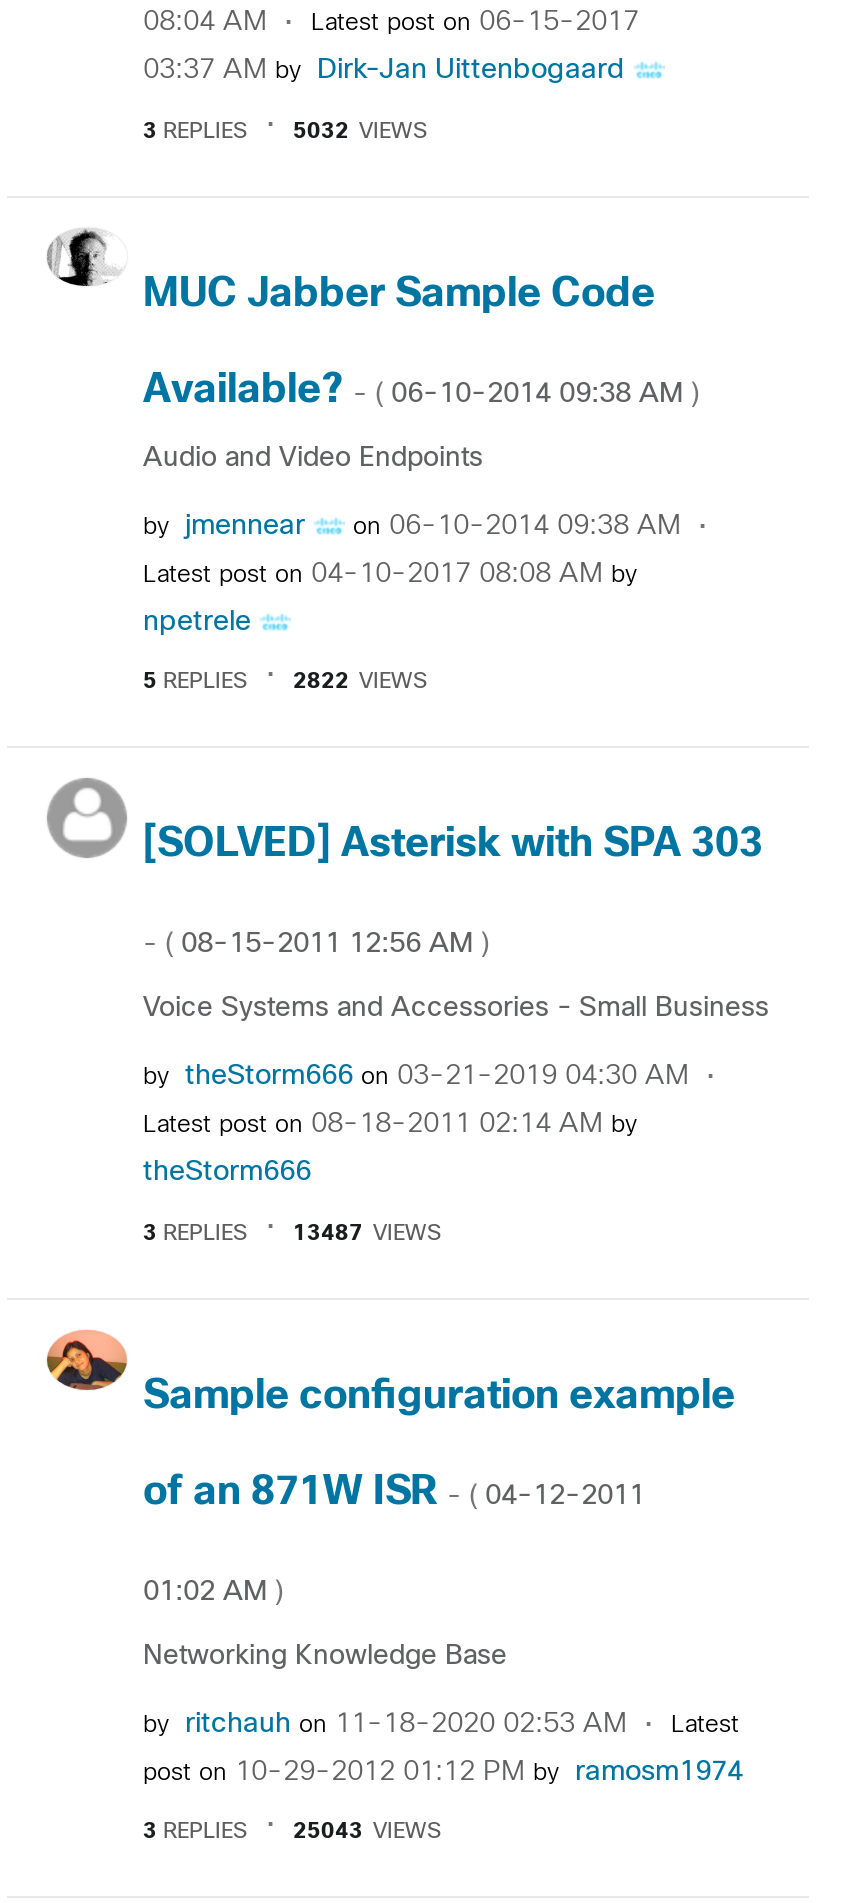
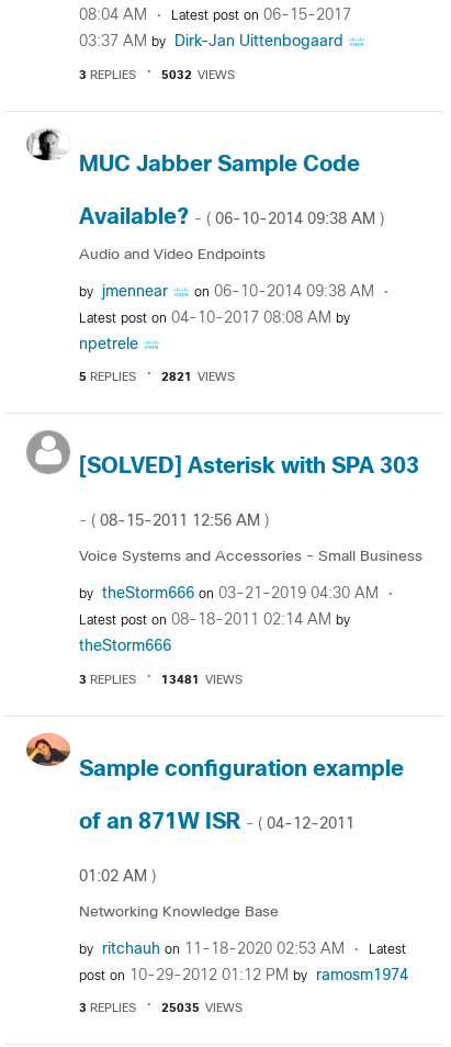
- 2822 VIEWS
+ 2821 VIEWS

- 13487 VIEWS
+ 13481 VIEWS

- 25043 VIEWS
+ 25035 VIEWS
